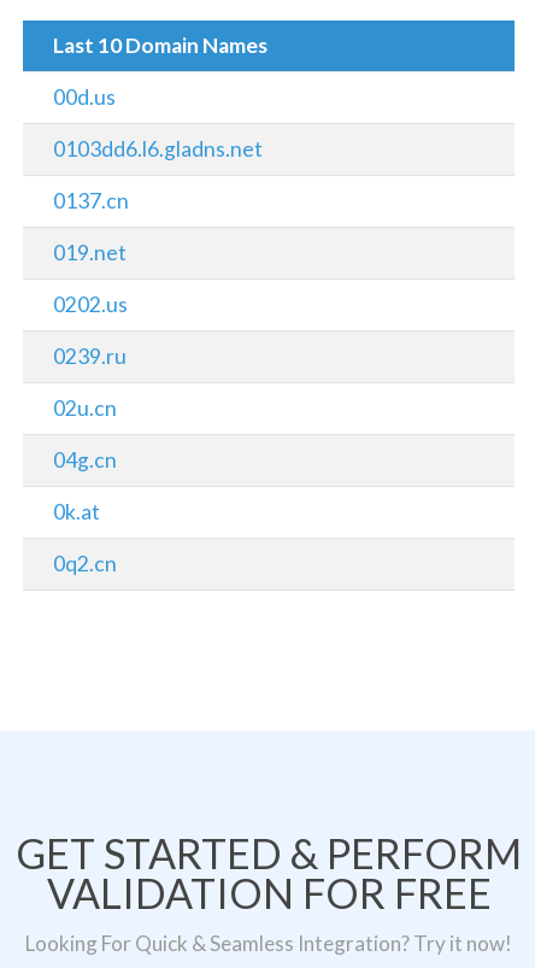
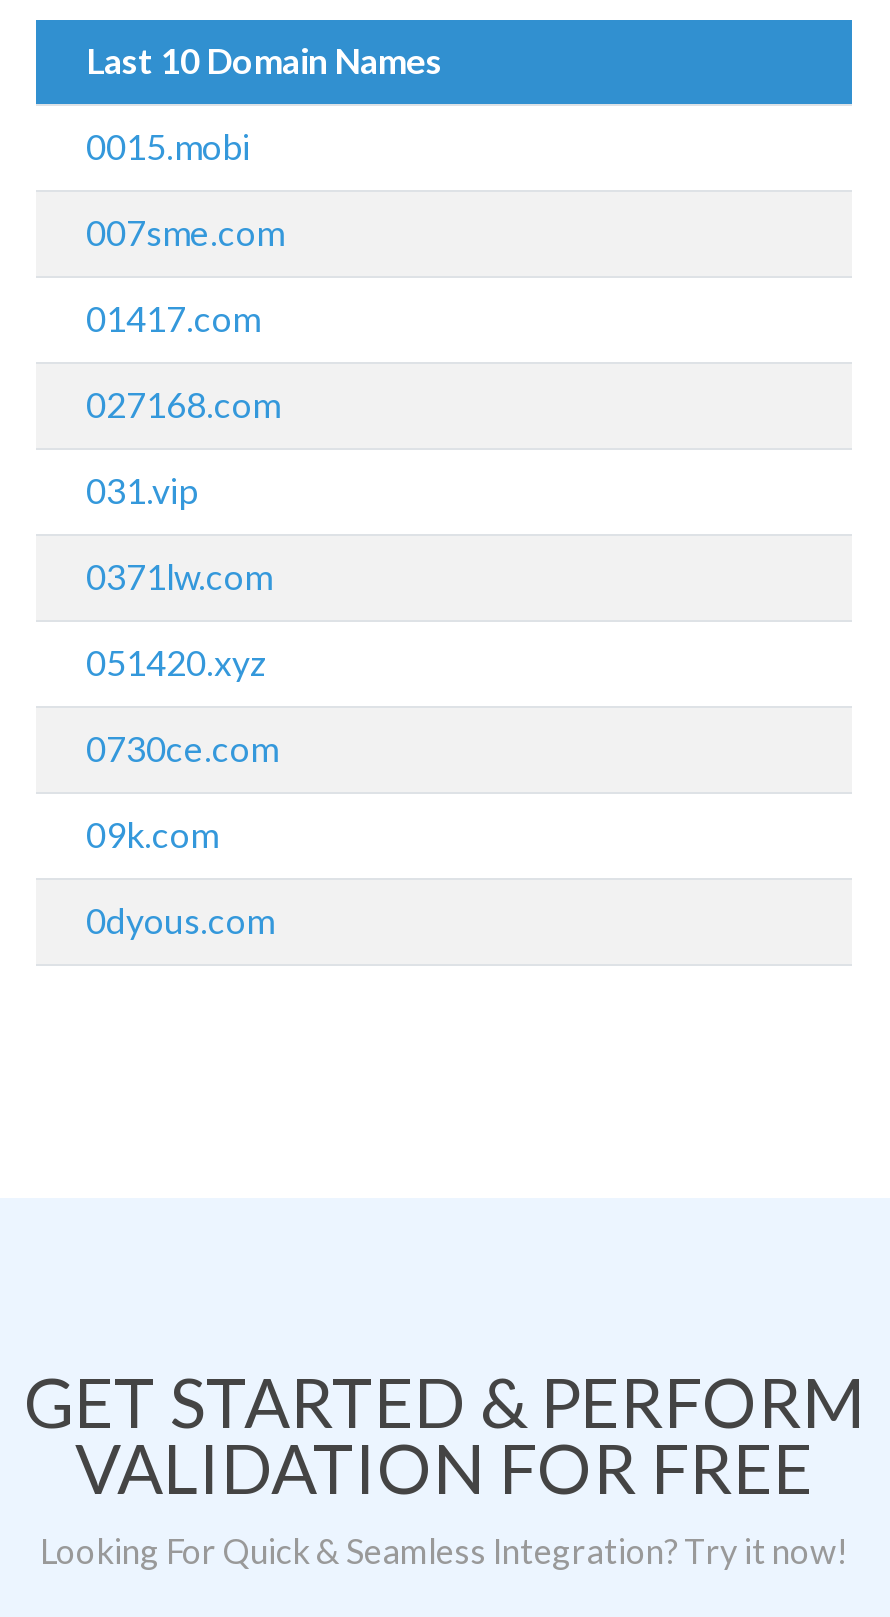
- 00d.us
+ 0015.mobi

- 0103dd6.l6.gladns.net
+ 007sme.com

- 0137.cn
+ 01417.com

- 019.net
+ 027168.com

- 0202.us
+ 031.vip

- 0239.ru
+ 0371lw.com

- 02u.cn
+ 051420.xyz

- 04g.cn
+ 0730ce.com

- 0k.at
+ 09k.com

- 0q2.cn
+ 0dyous.com
